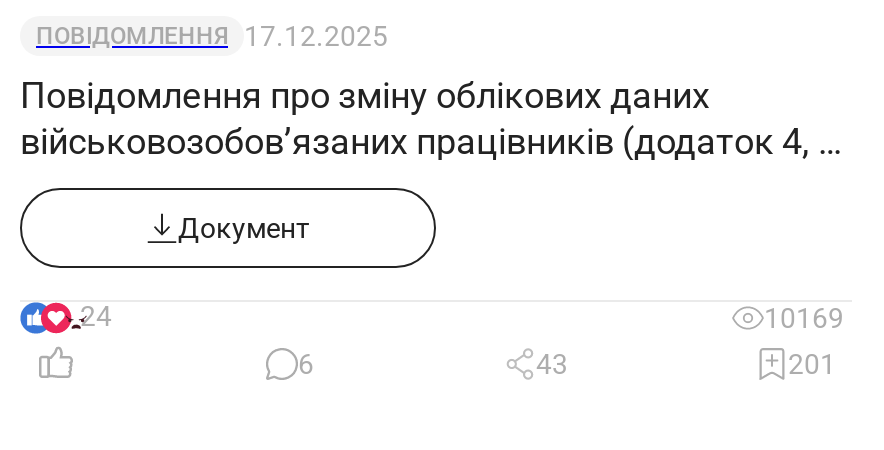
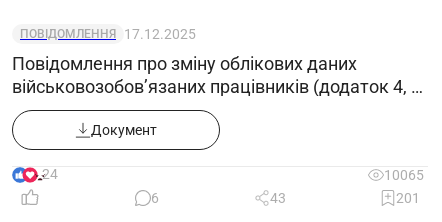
- 10169
+ 10065
